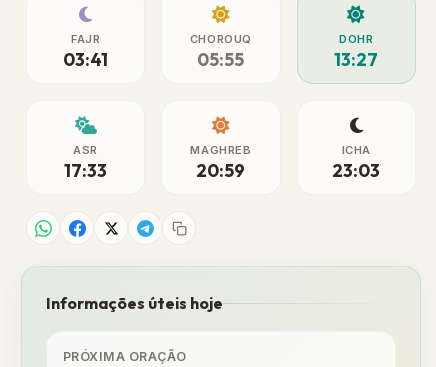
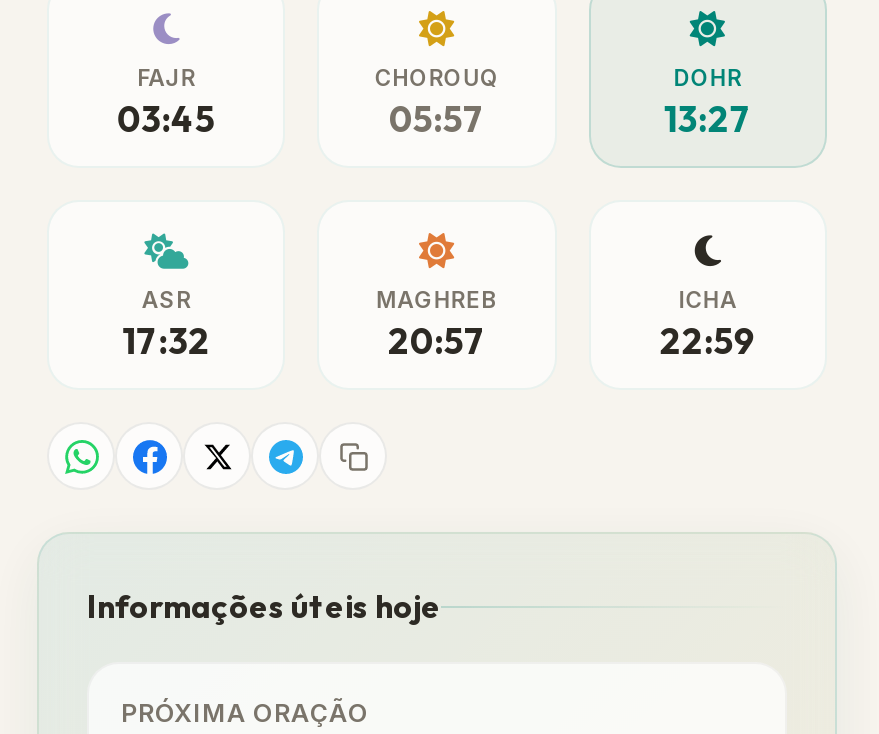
- 03:41
+ 03:45

- 05:55
+ 05:57

- 17:33
+ 17:32

- 20:59
+ 20:57

- 23:03
+ 22:59
